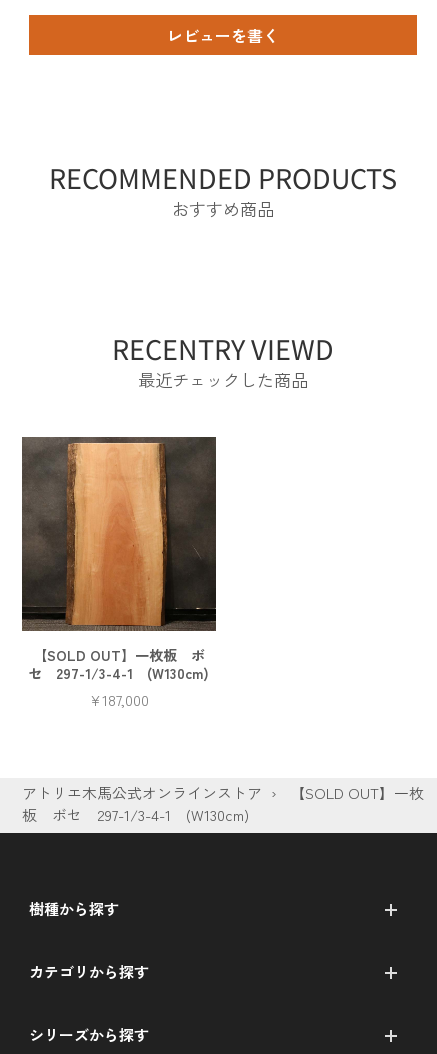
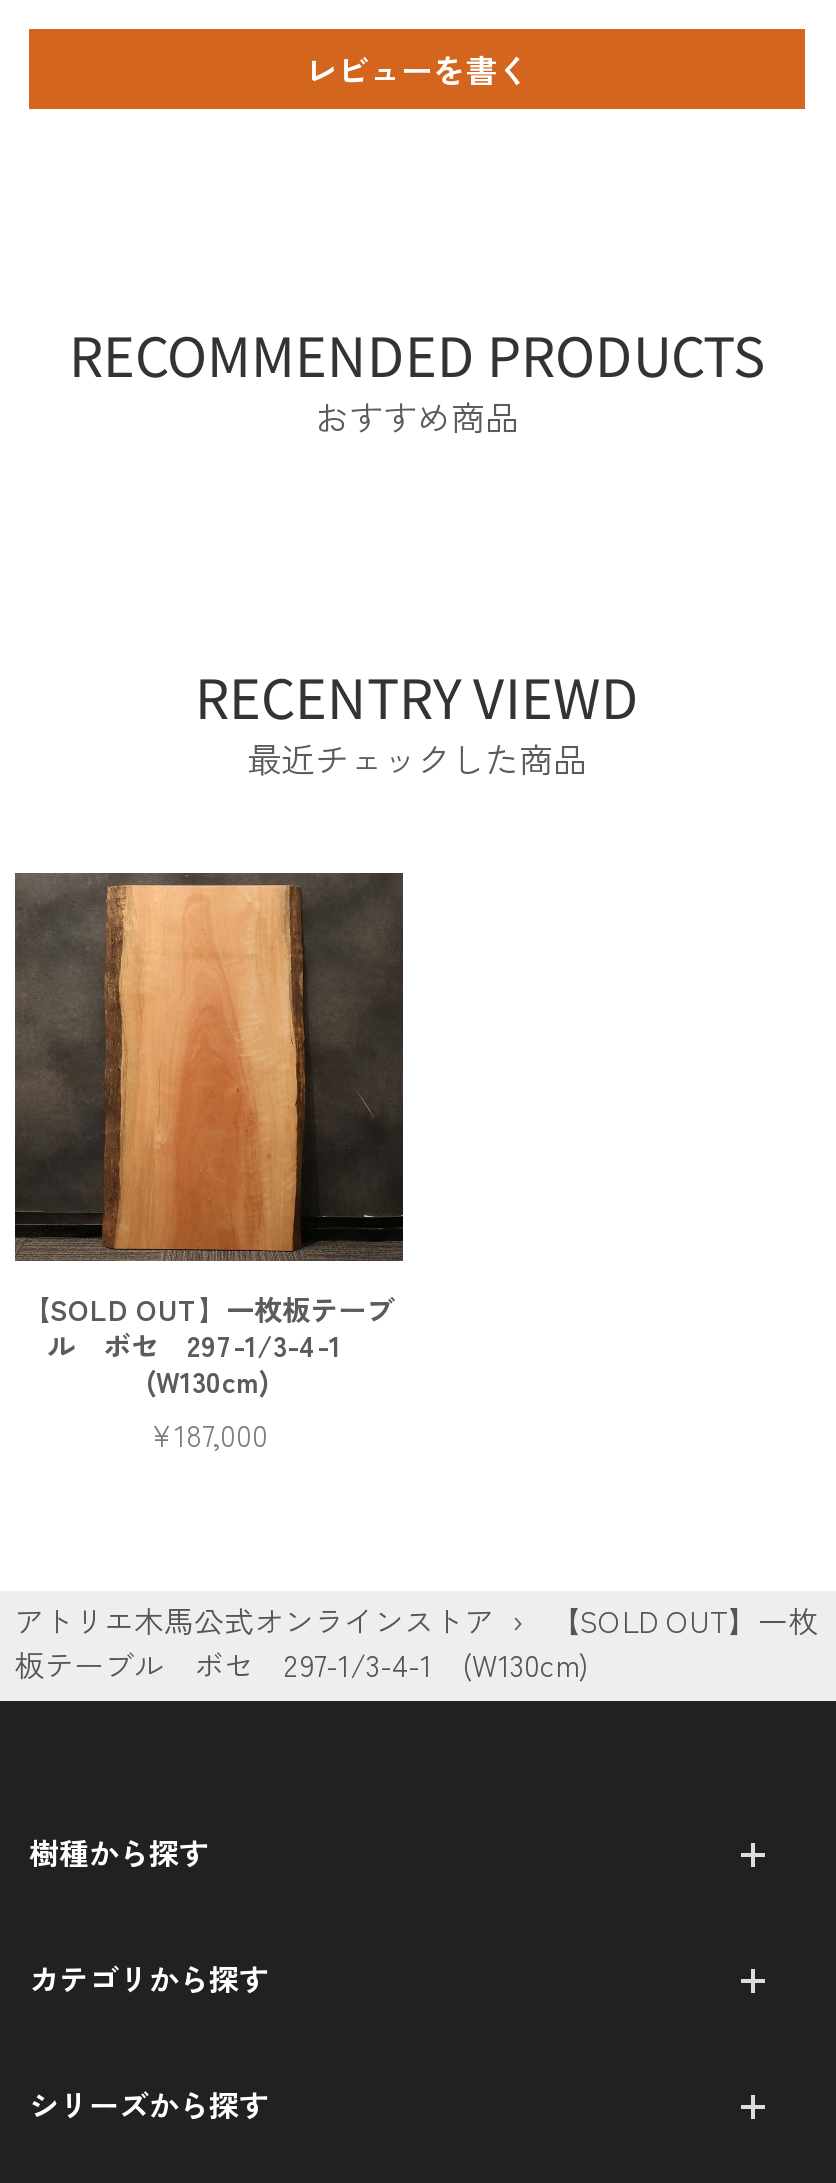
- 【SOLD OUT】一枚板 ボ
- セ 297-1/3-4-1 (W130cm)
+ 【SOLD OUT】一枚板テーブ
+ ル ボセ 297-1/3-4-1
+ (W130cm)

- 板 ボセ 297-1/3-4-1 (W130cm)
+ 板テーブル ボセ 297-1/3-4-1 (W130cm)
